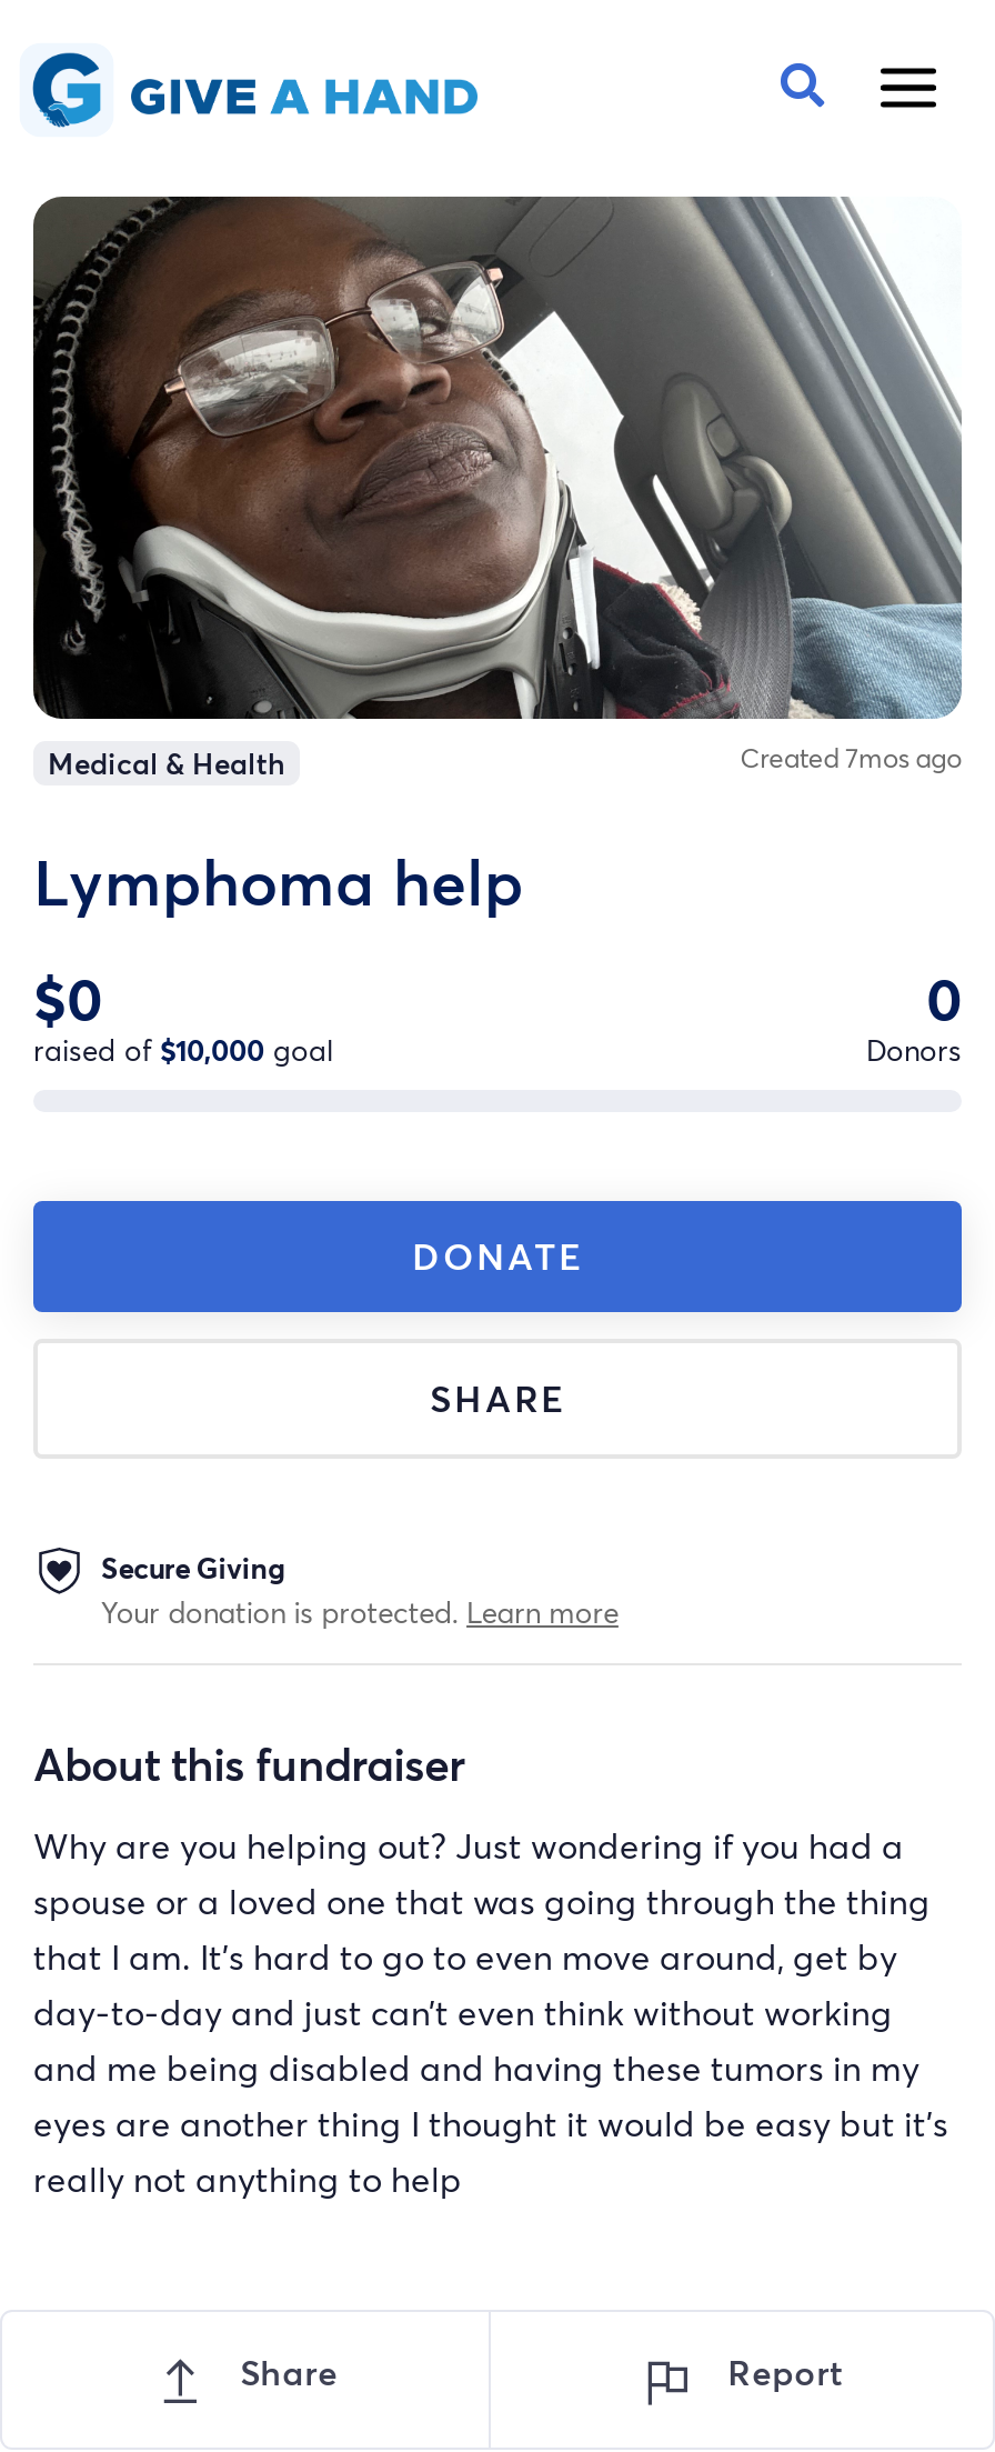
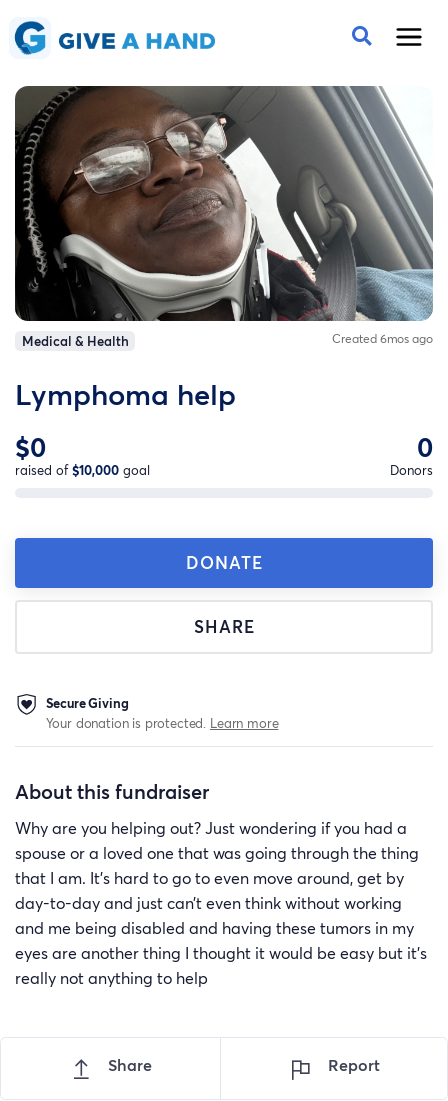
- Created 7mos ago
+ Created 6mos ago
